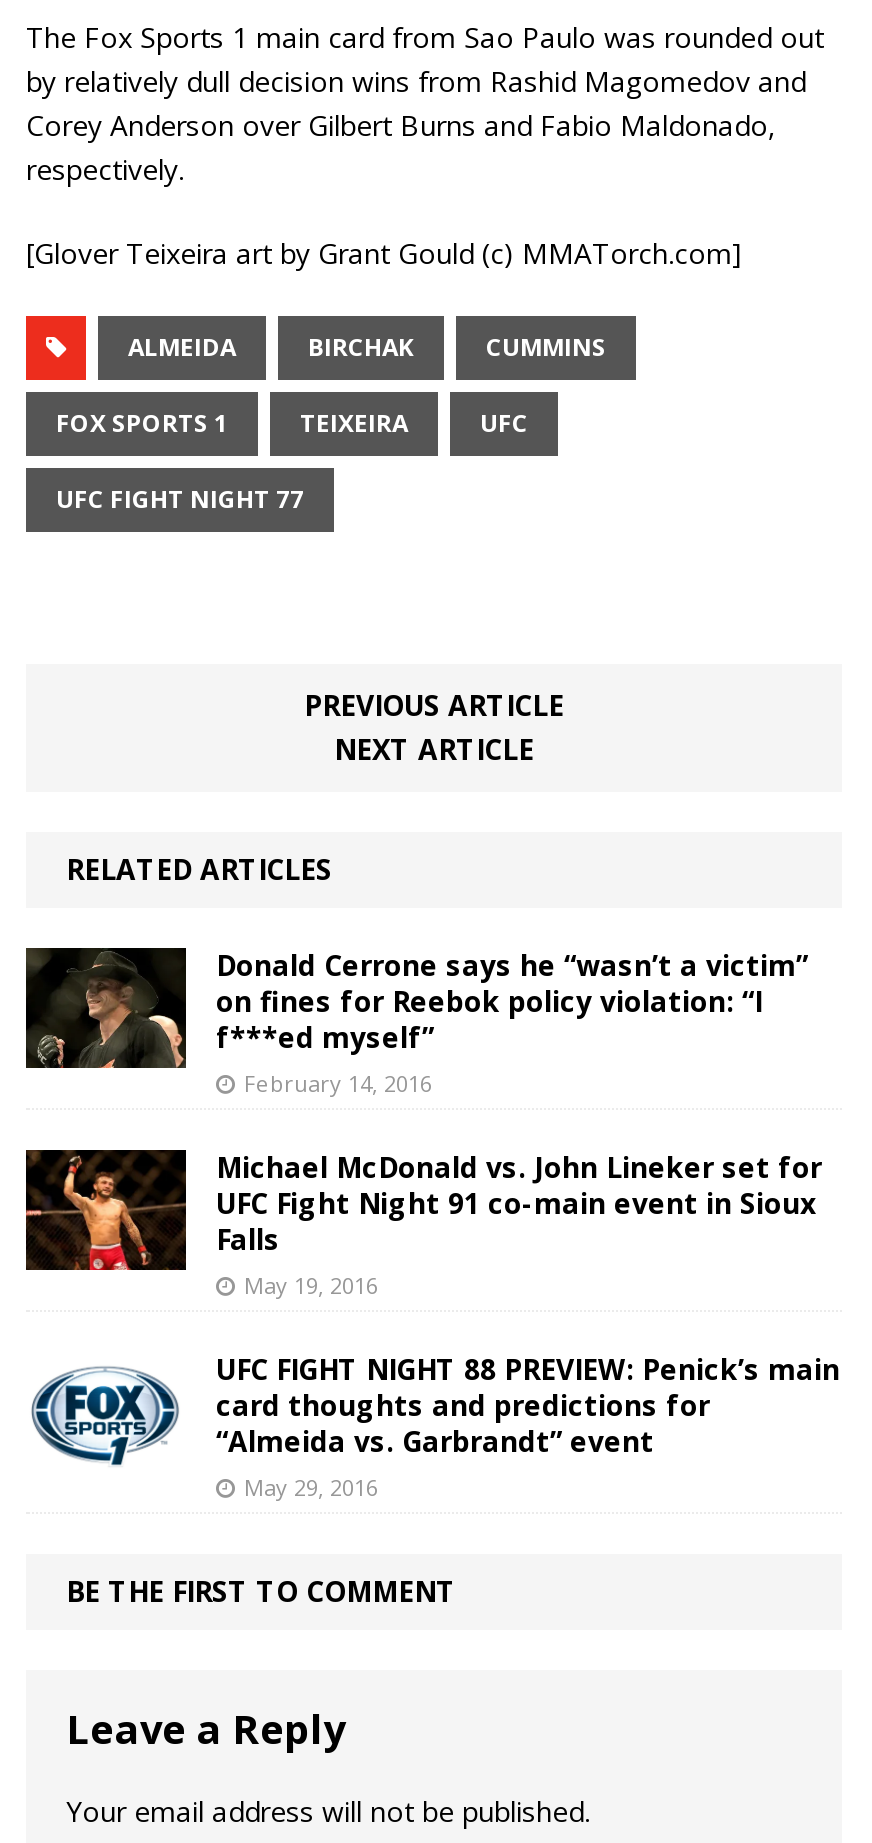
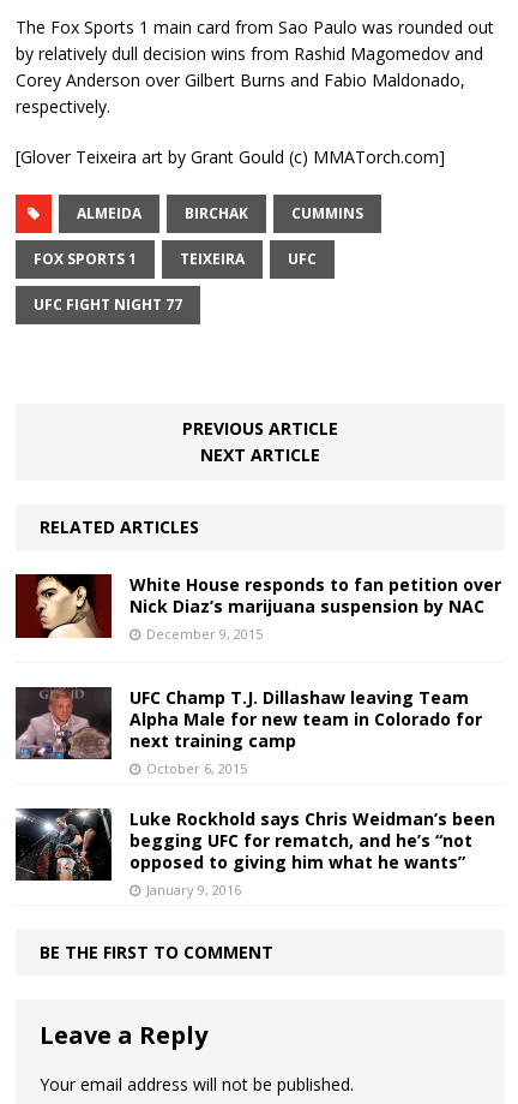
- [image]
- Donald Cerrone says he “wasn’t a victim”
- on fines for Reebok policy violation: “I
- f***ed myself”
- February 14, 2016
+ [image]
+ White House responds to fan petition over
+ Nick Diaz’s marijuana suspension by NAC
+ December 9, 2015

- [image]
- Michael McDonald vs. John Lineker set for
- UFC Fight Night 91 co-main event in Sioux
- Falls
- May 19, 2016
+ [image]
+ UFC Champ T.J. Dillashaw leaving Team
+ Alpha Male for new team in Colorado for
+ next training camp
+ October 6, 2015

- [image]
- UFC FIGHT NIGHT 88 PREVIEW: Penick’s main
- card thoughts and predictions for
- “Almeida vs. Garbrandt” event
- May 29, 2016
+ [image]
+ Luke Rockhold says Chris Weidman’s been
+ begging UFC for rematch, and he’s “not
+ opposed to giving him what he wants”
+ January 9, 2016
